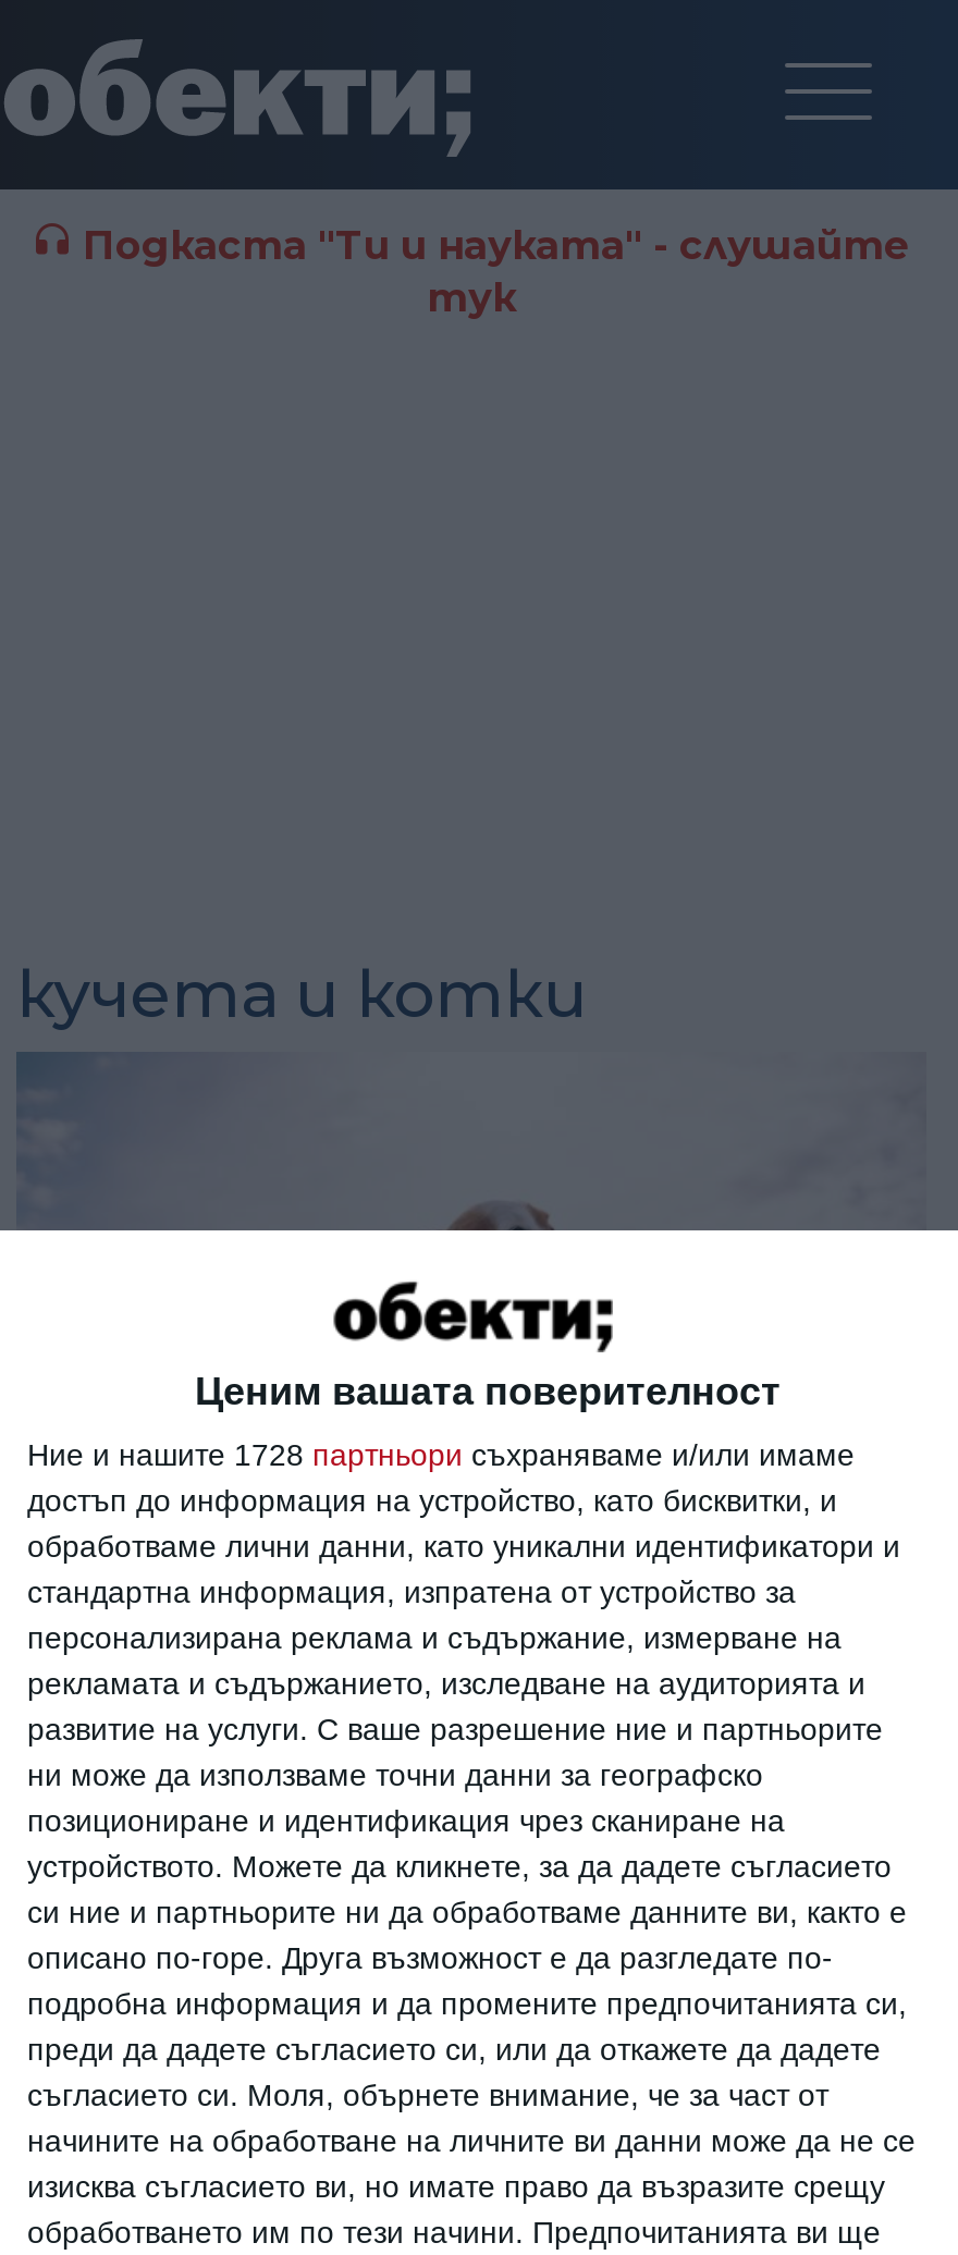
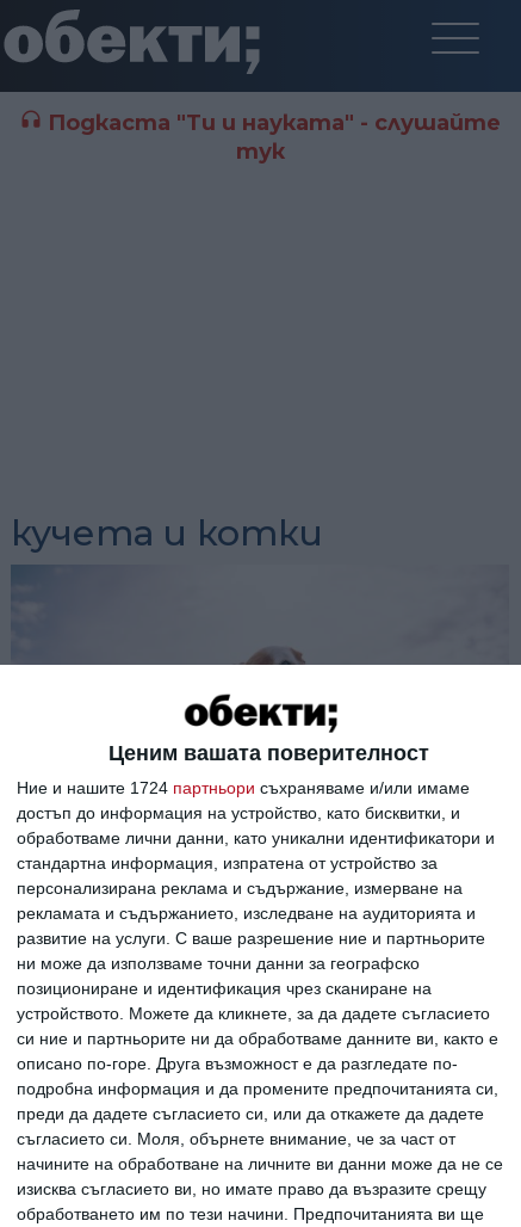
- Ние и нашите 1728 партньори съхраняваме и/или имаме
+ Ние и нашите 1724 партньори съхраняваме и/или имаме
